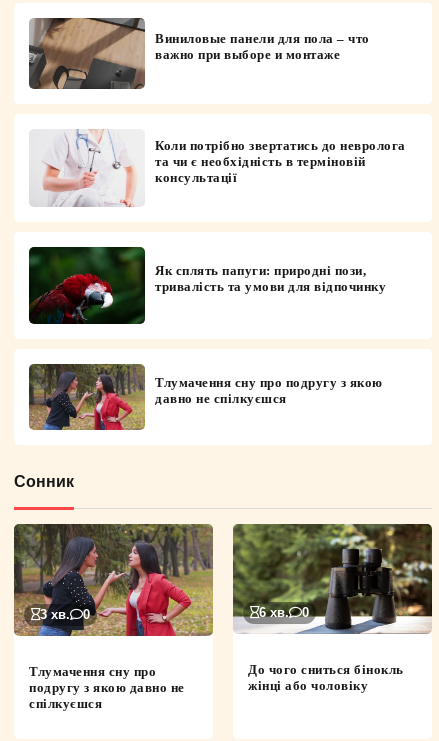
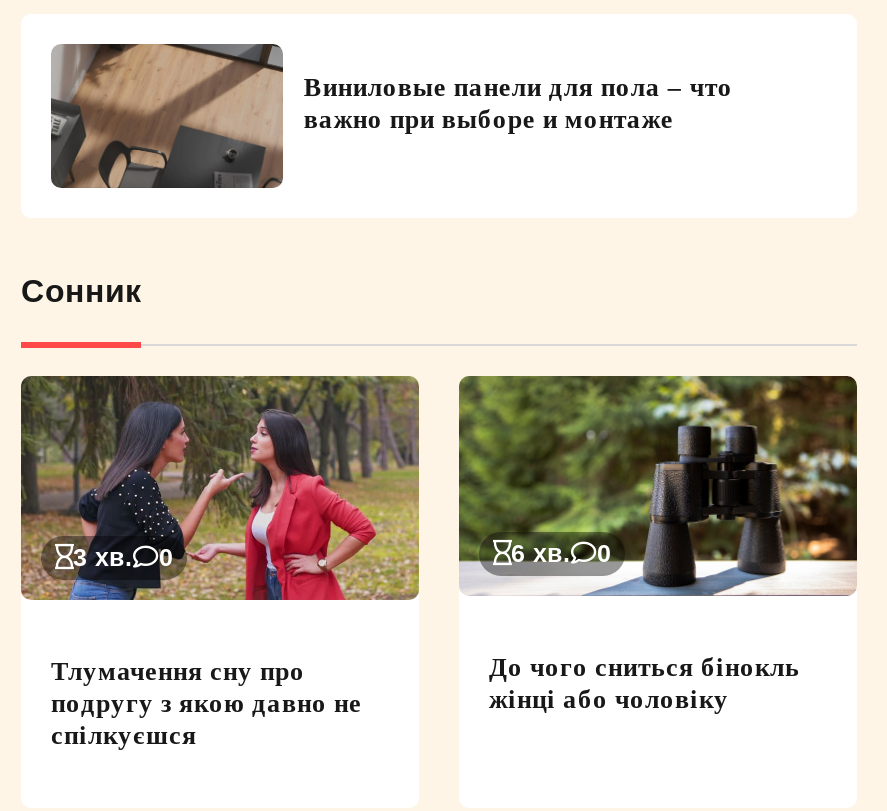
- [image]
- Коли потрібно звертатись до невролога
- та чи є необхідність в терміновій
- консультації

- [image]
- Як сплять папуги: природні пози,
- тривалість та умови для відпочинку

- [image]
- Тлумачення сну про подругу з якою
- давно не спілкуєшся
